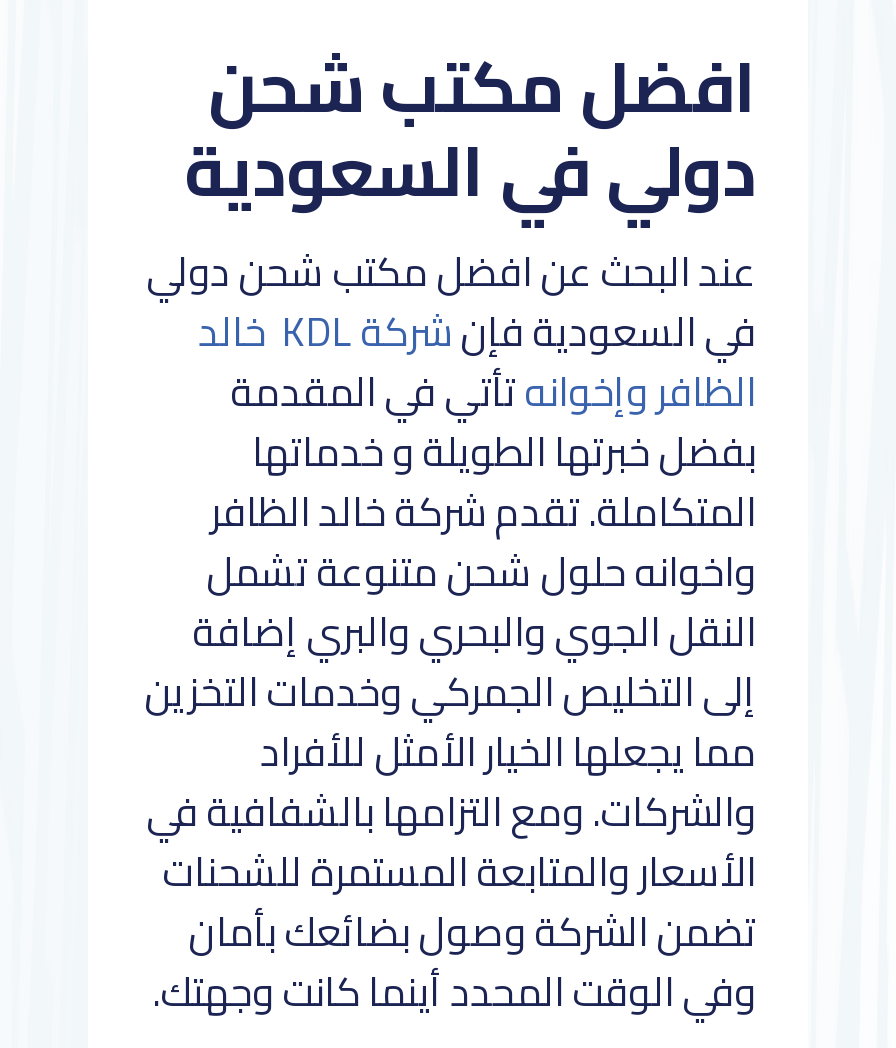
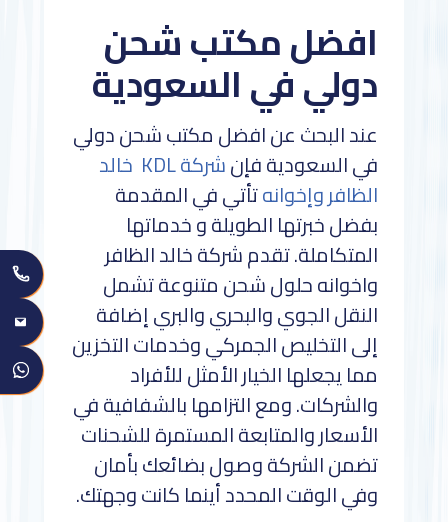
+ [image]
